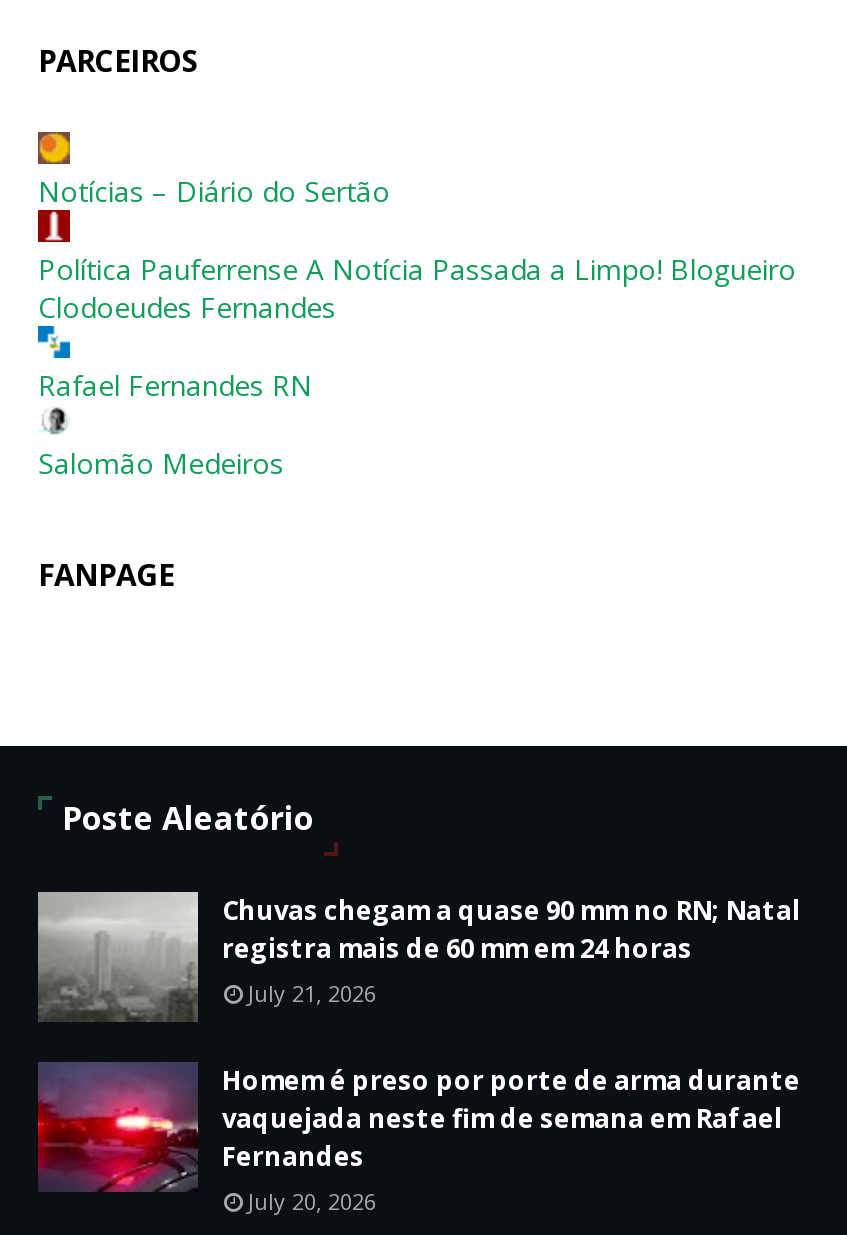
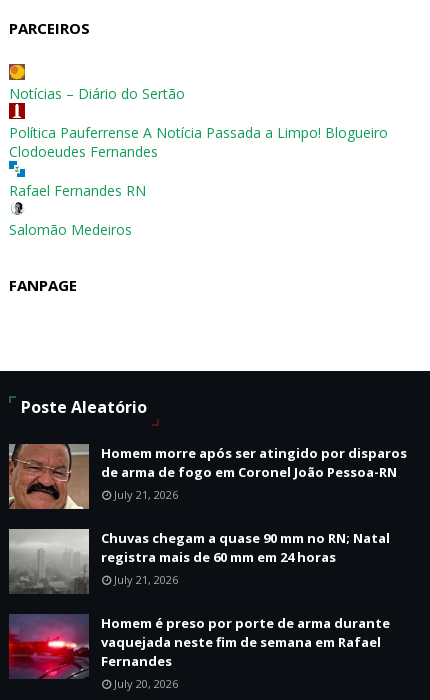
+ [image]
+ Homem morre após ser atingido por disparos
+ de arma de fogo em Coronel João Pessoa-RN
+ July 21, 2026
